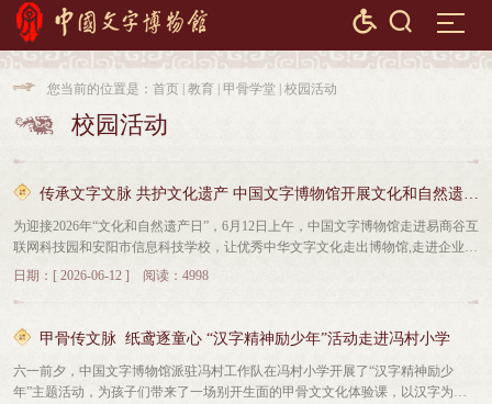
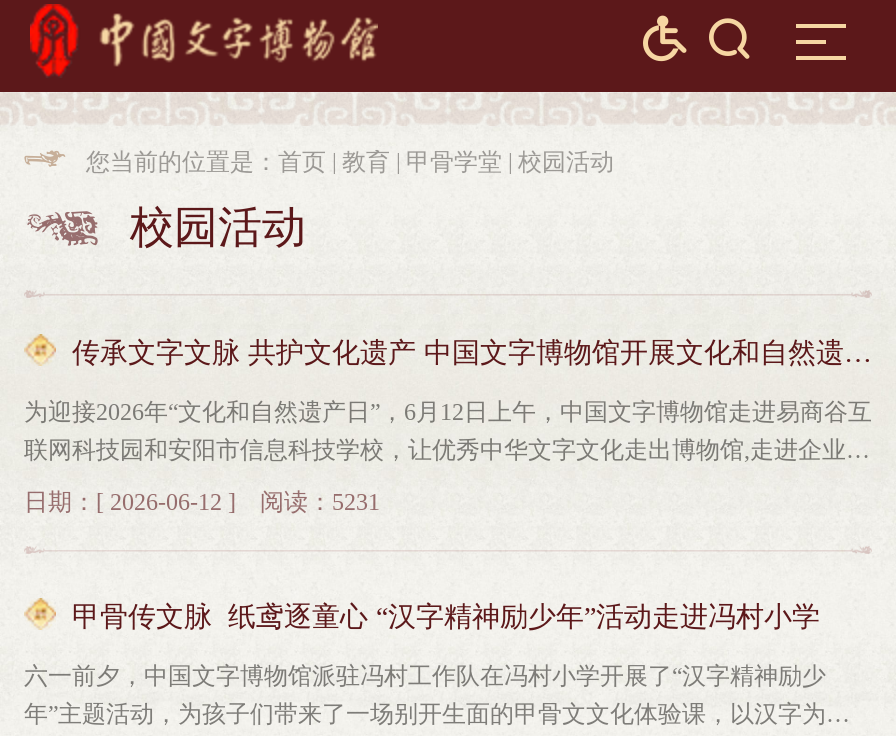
- 日期：[ 2026-06-12 ] 阅读：4998
+ 日期：[ 2026-06-12 ] 阅读：5231
